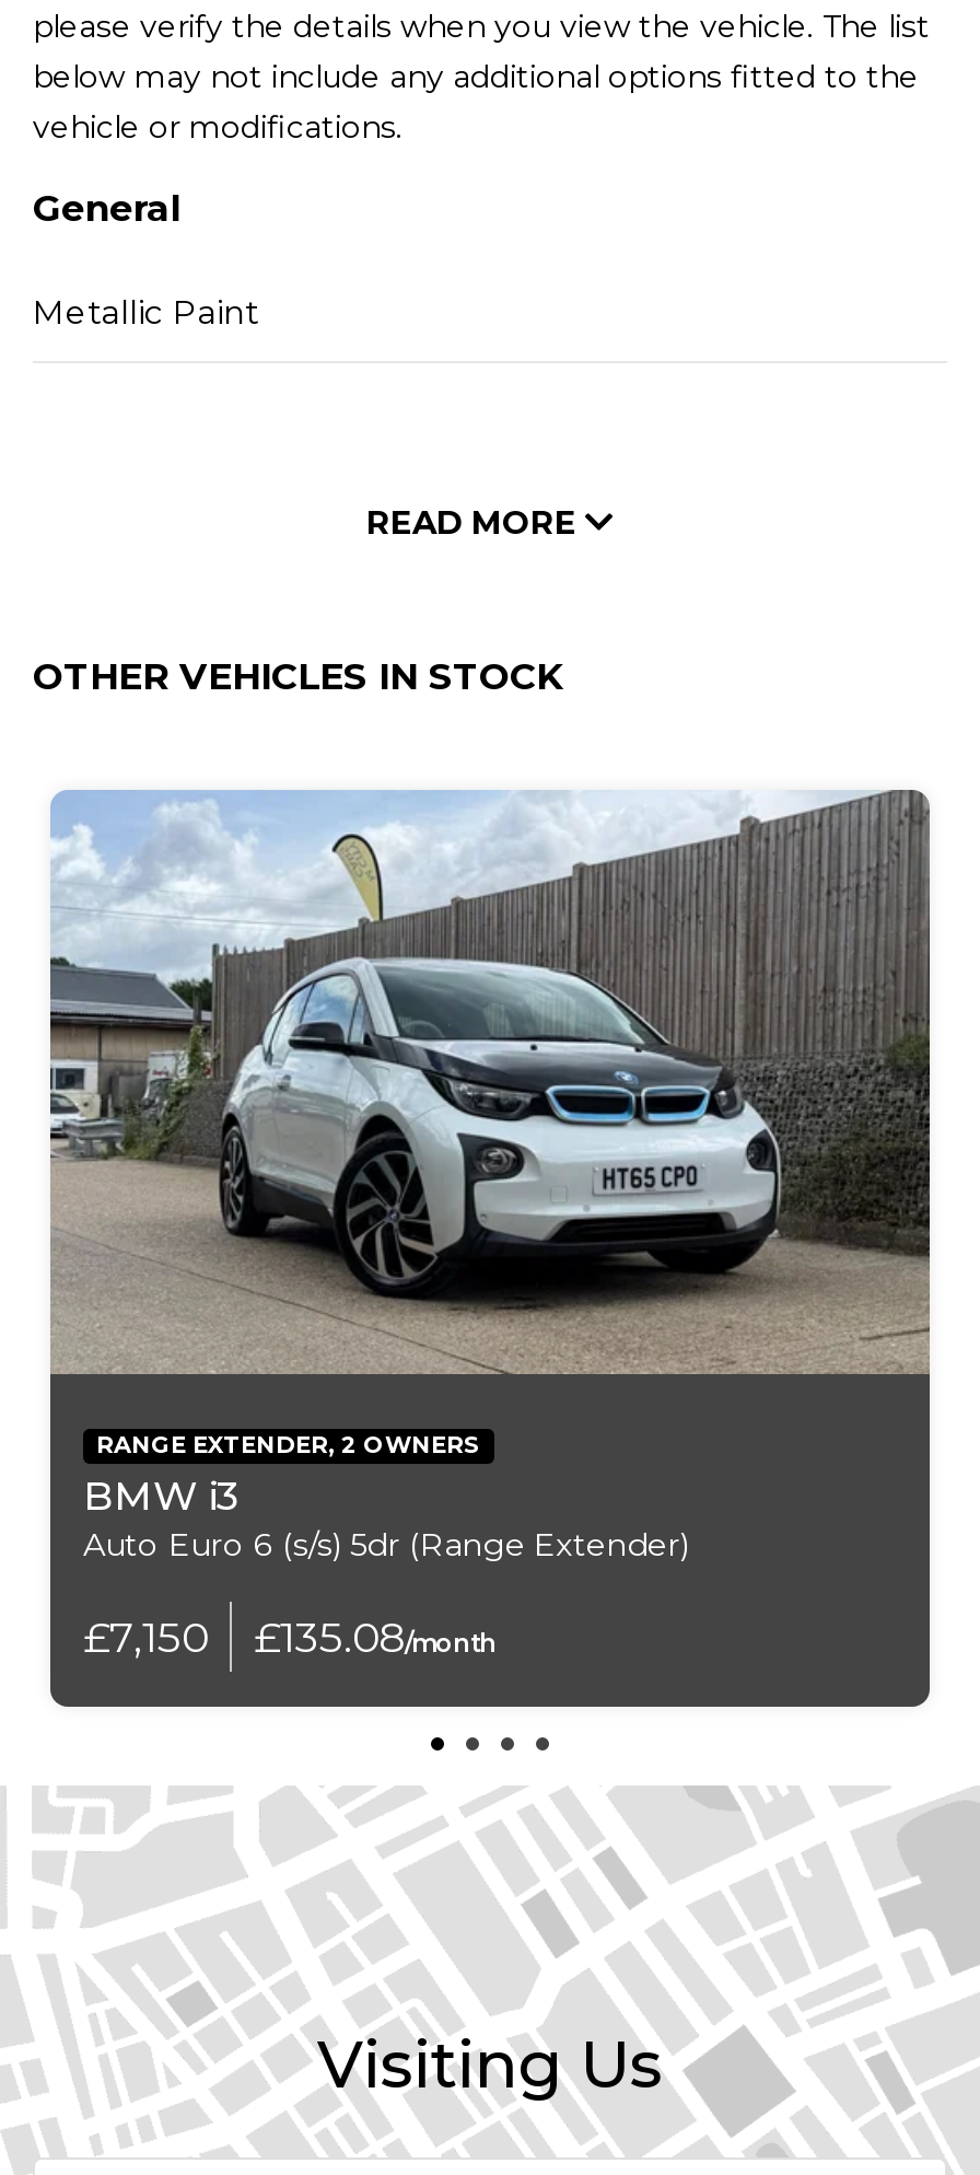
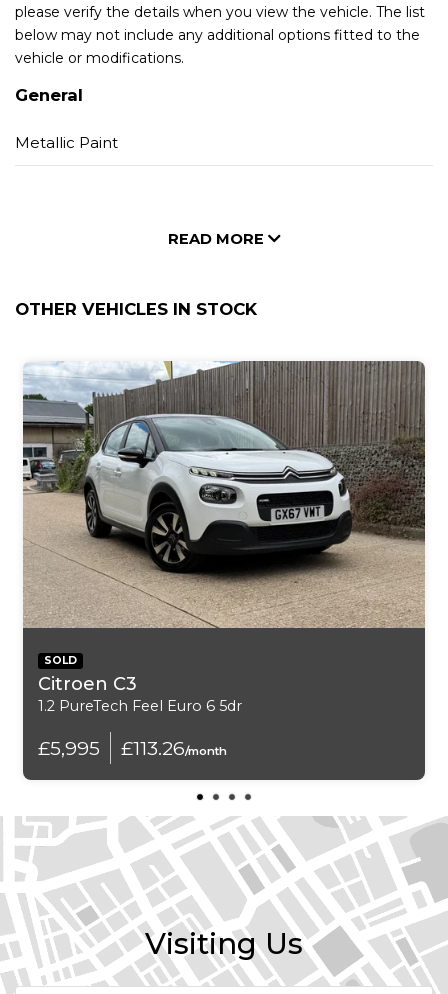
- [image]
- RANGE EXTENDER, 2 OWNERS
- BMW i3
- Auto Euro 6 (s/s) 5dr (Range Extender)
+ [image]
+ SOLD
+ Citroen C3
+ 1.2 PureTech Feel Euro 6 5dr

- £7,150
- £135.08/month
+ £5,995
+ £113.26/month
